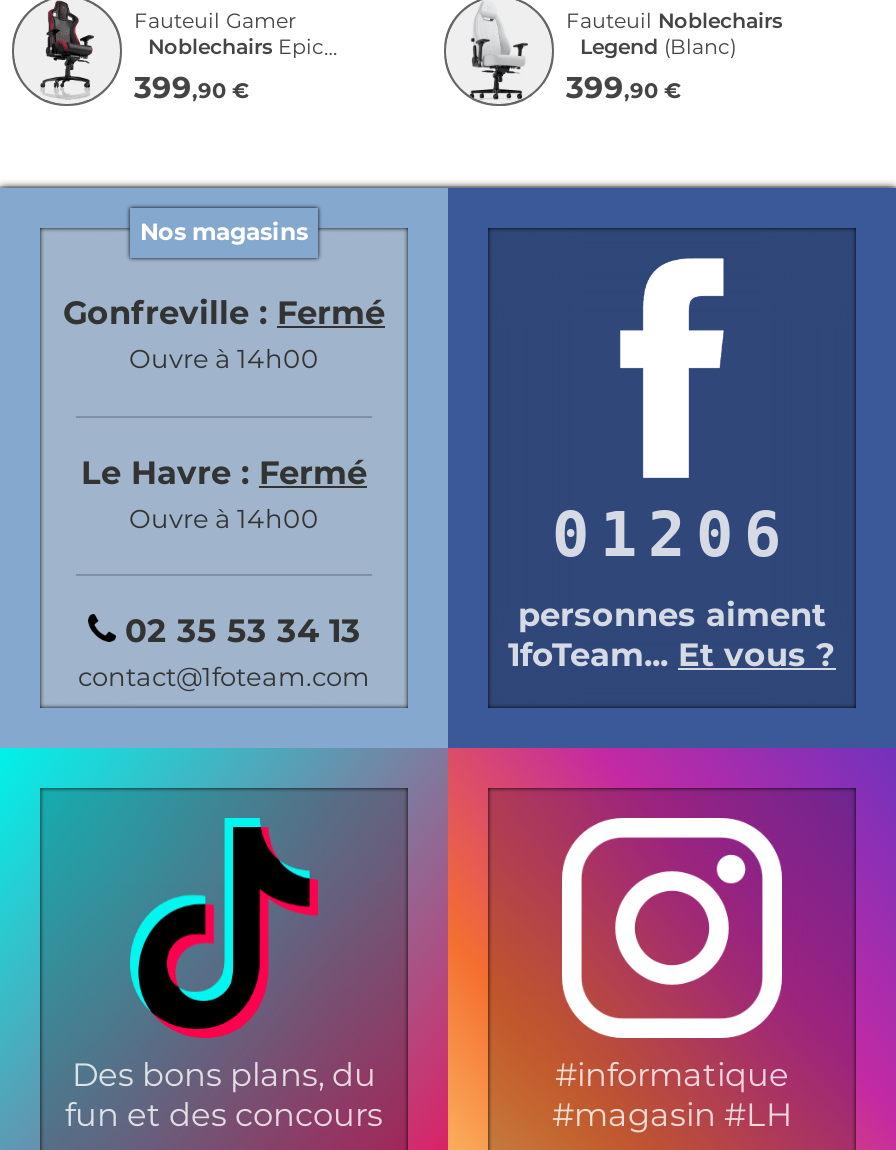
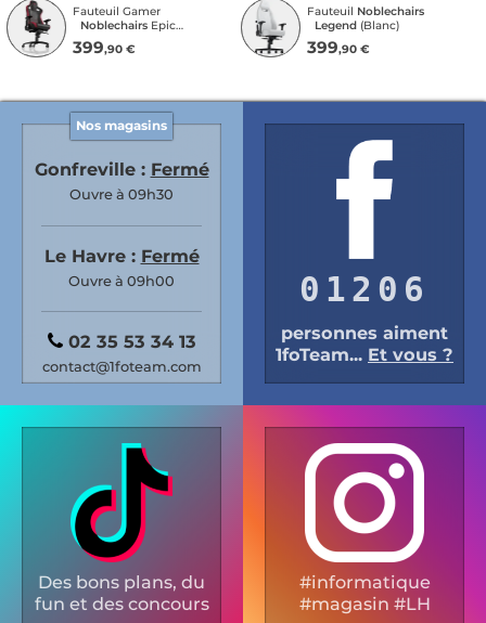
- Ouvre à 14h00
+ Ouvre à 09h30

- Ouvre à 14h00
+ Ouvre à 09h00
